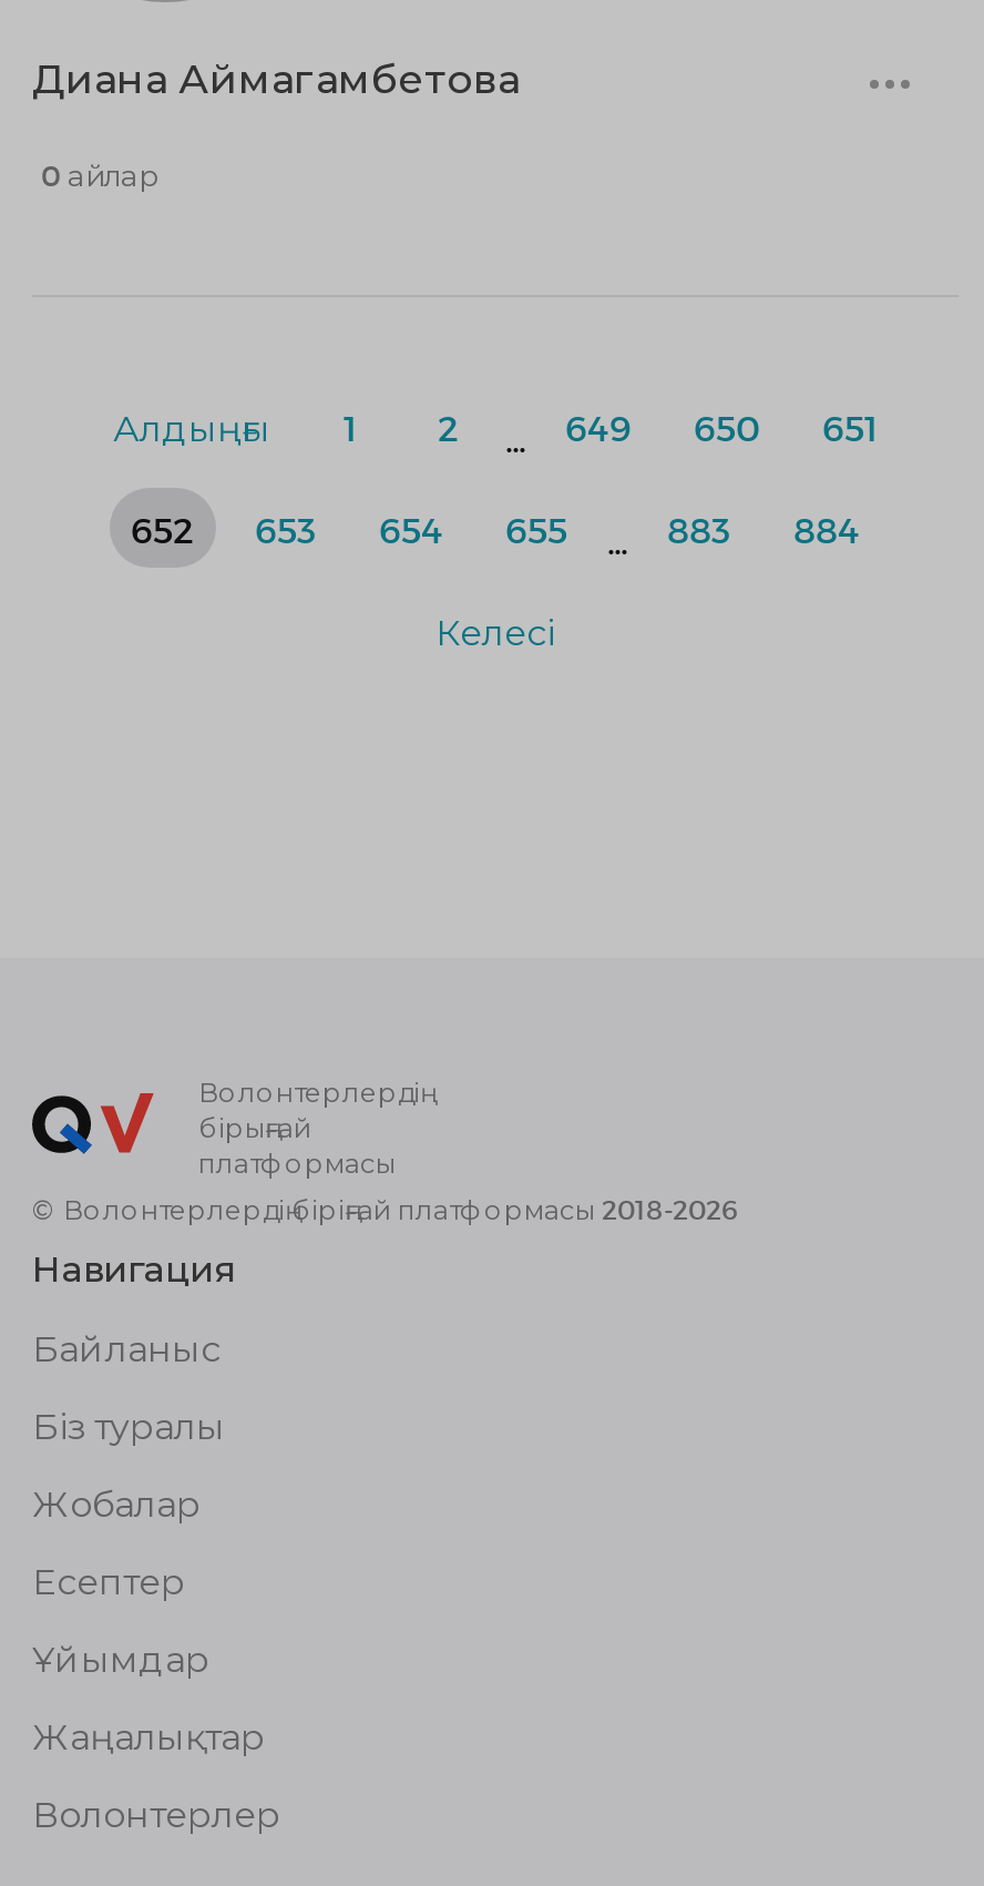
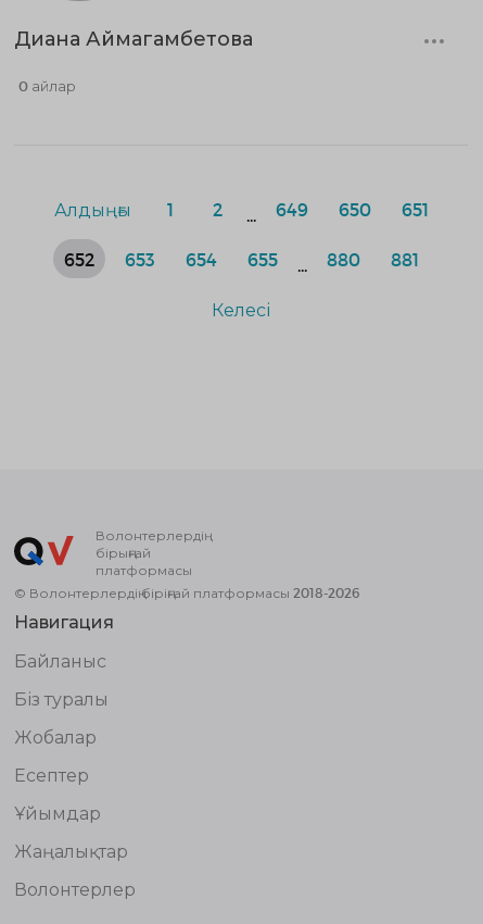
- 883
+ 880

- 884
+ 881
